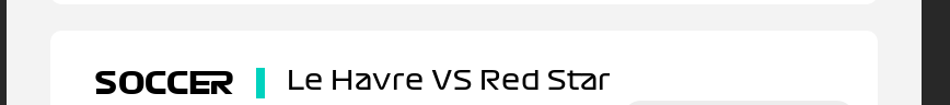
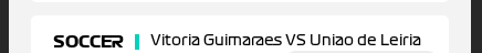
- Le Havre VS Red Star
+ Vitoria Guimaraes VS Uniao de Leiria
